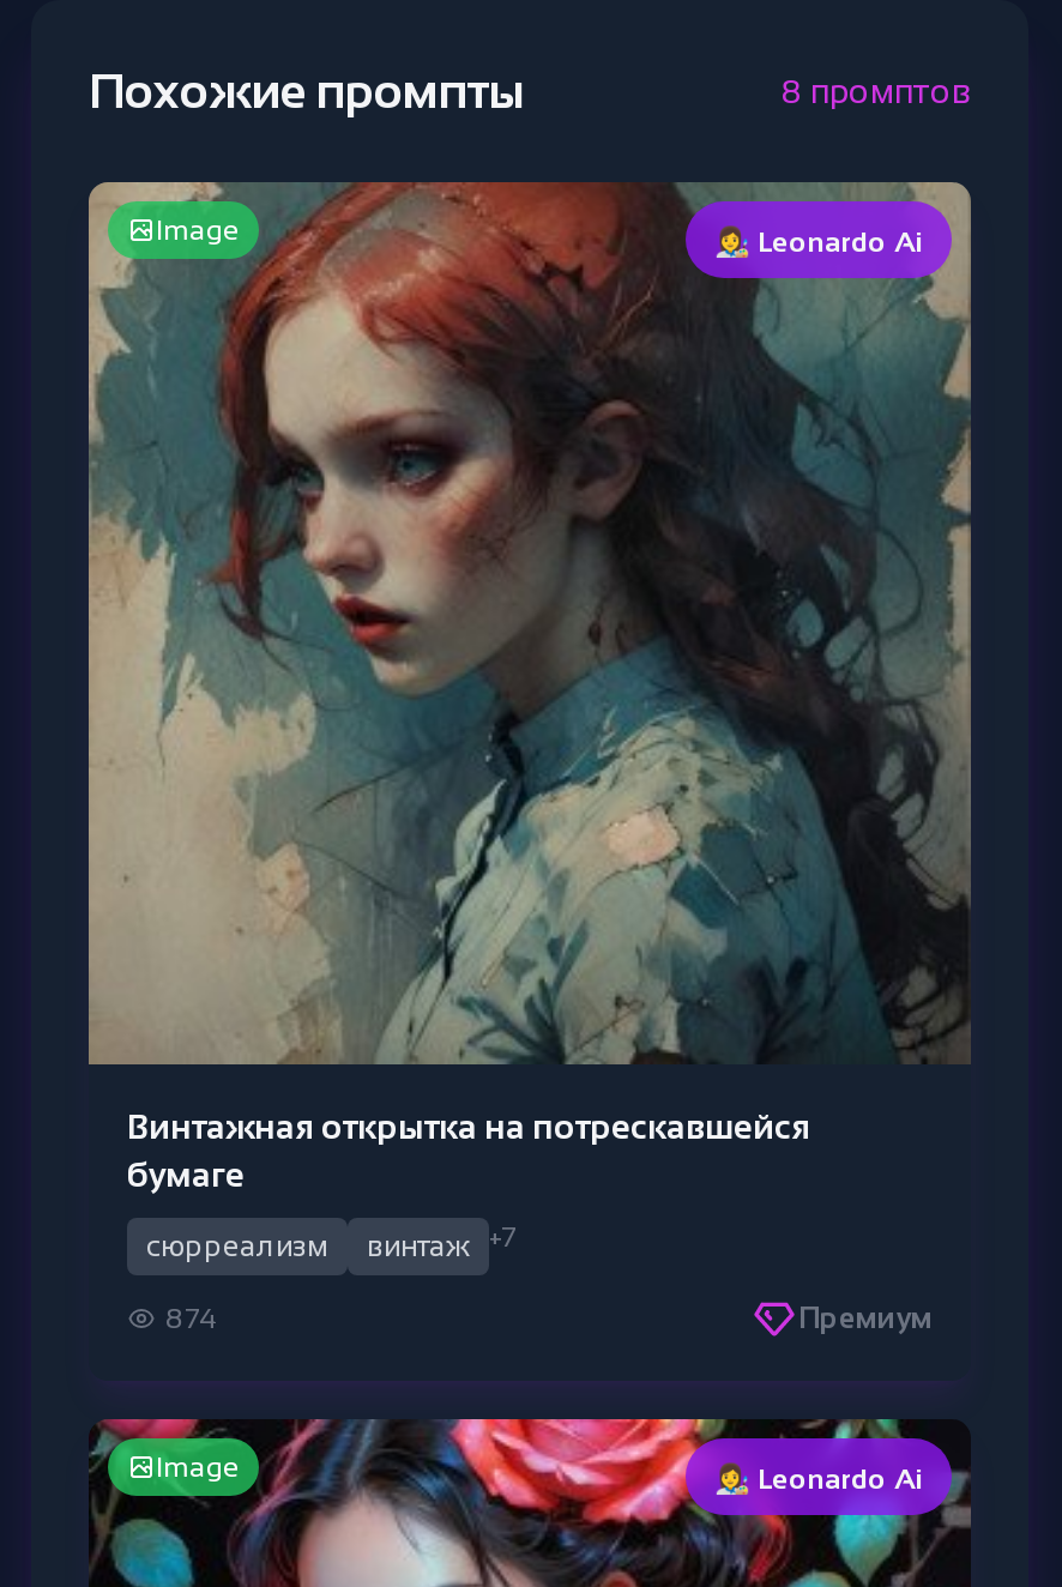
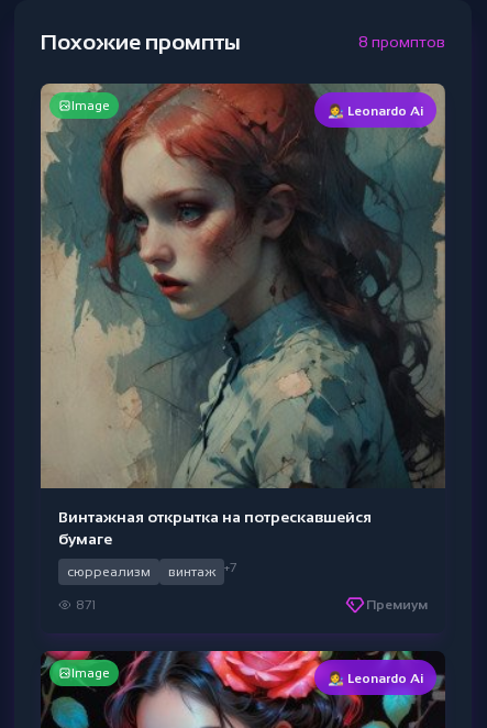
- 874
+ 871
